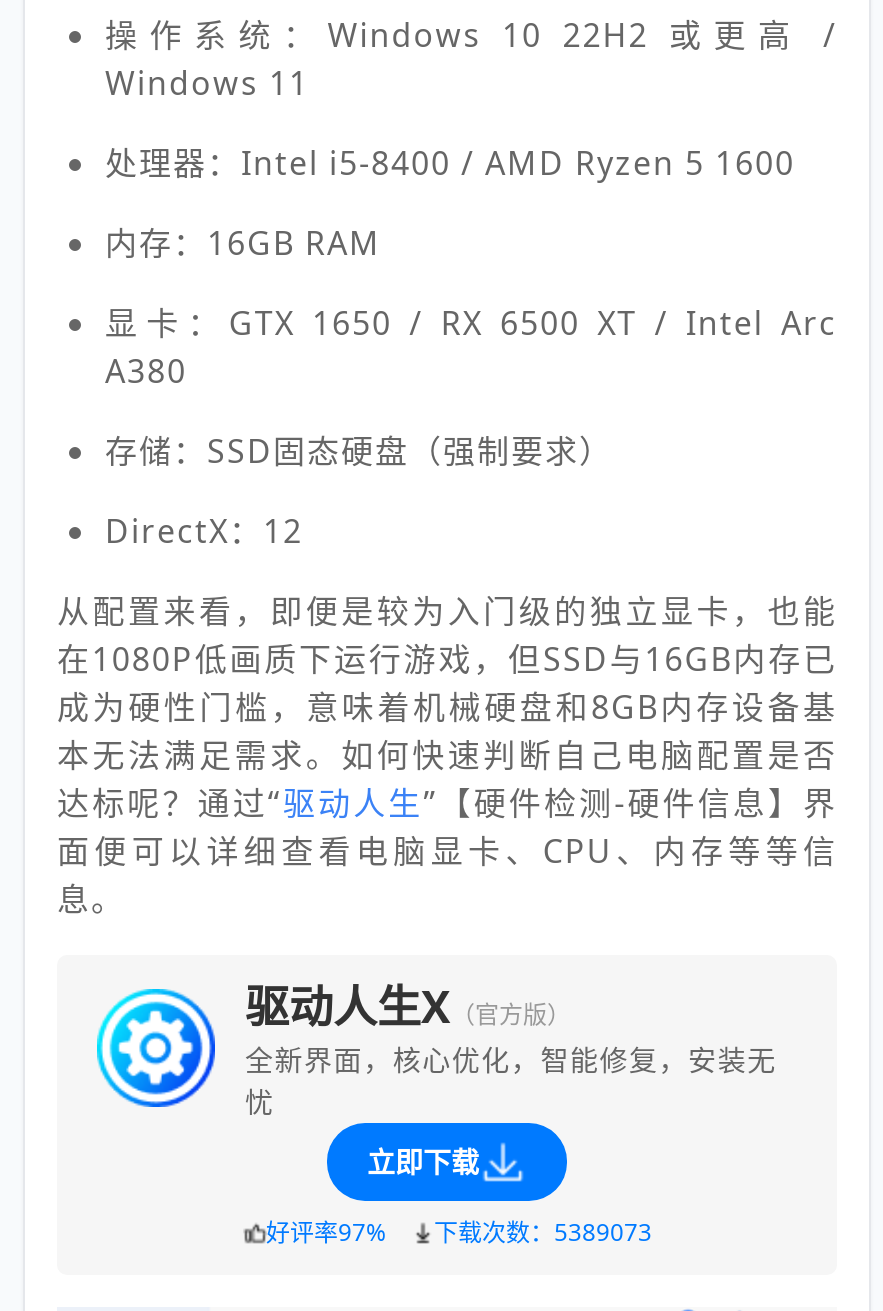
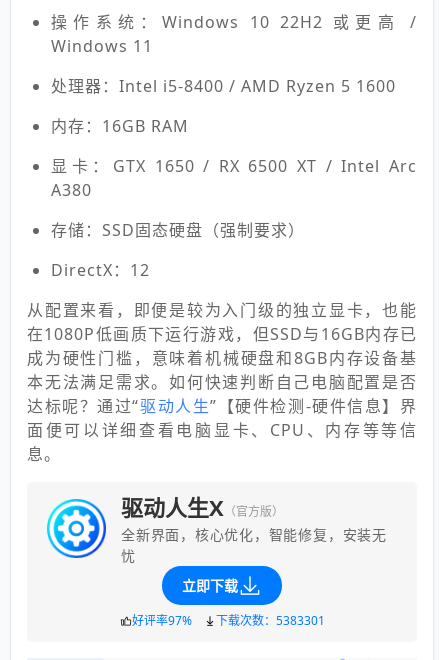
- 好评率97% 下载次数：5389073
+ 好评率97% 下载次数：5383301
